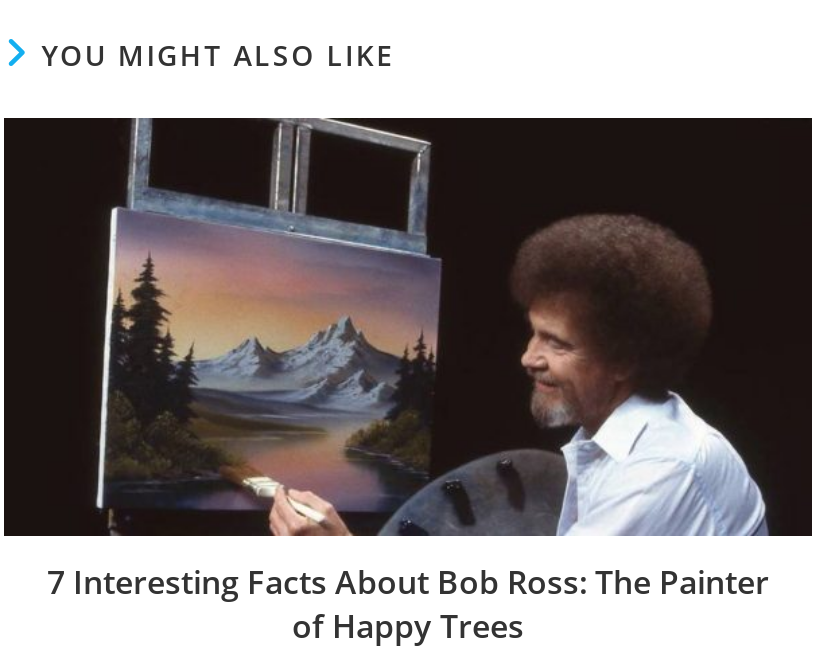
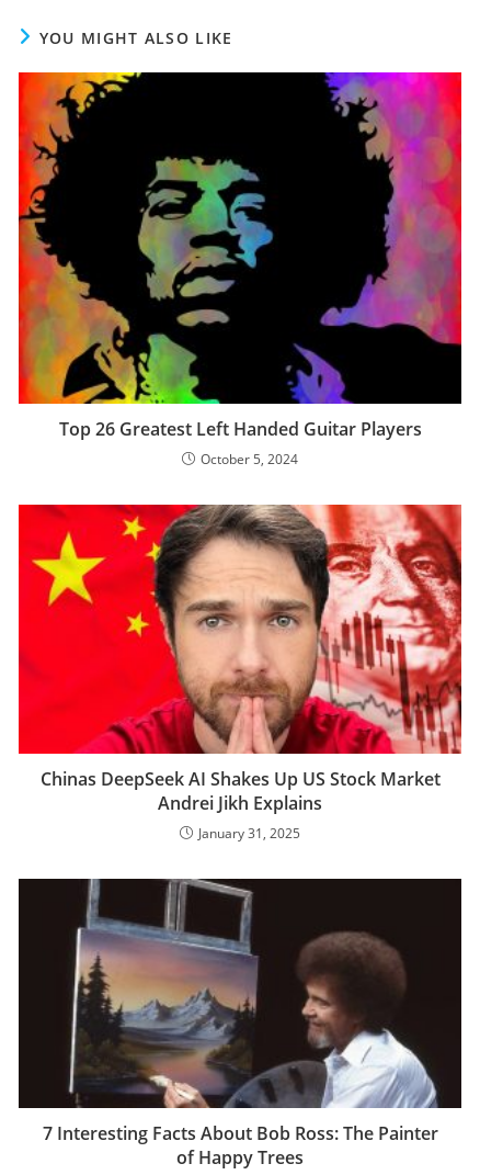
+ [image]
+ Top 26 Greatest Left Handed Guitar Players
+ October 5, 2024

+ [image]
+ Chinas DeepSeek AI Shakes Up US Stock Market
+ Andrei Jikh Explains
+ January 31, 2025
